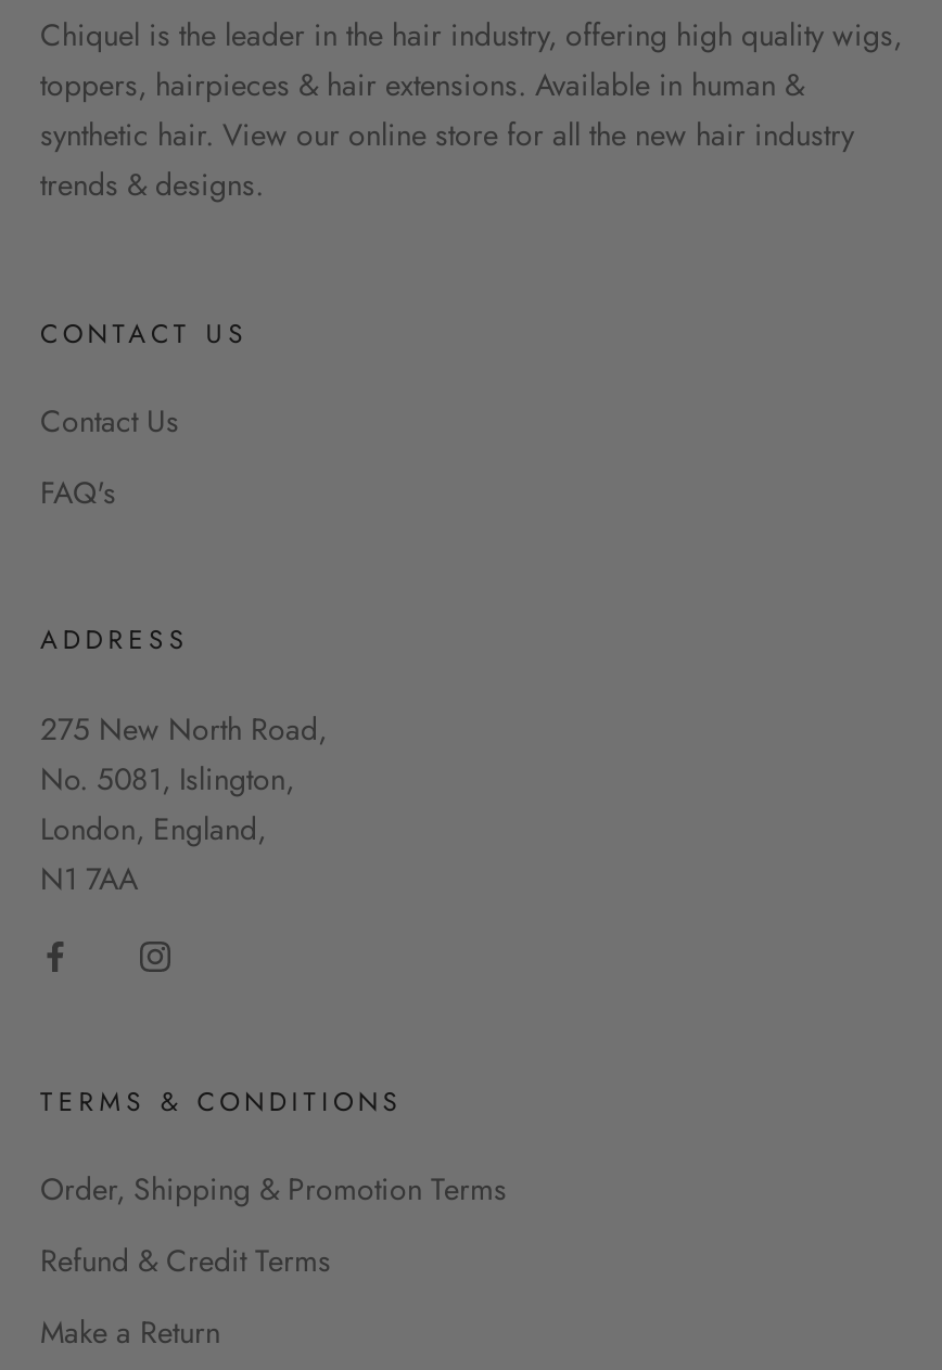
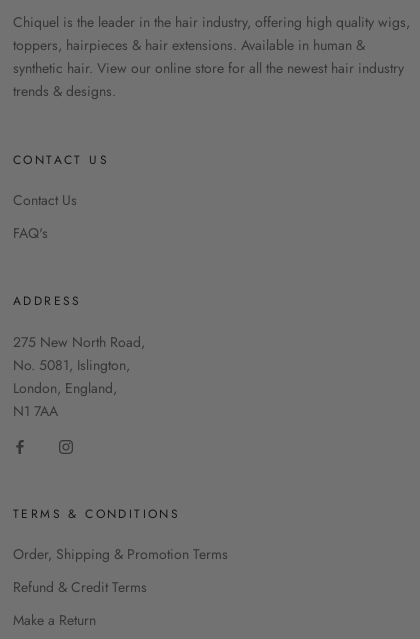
- synthetic hair. View our online store for all the new hair industry
+ synthetic hair. View our online store for all the newest hair industry
